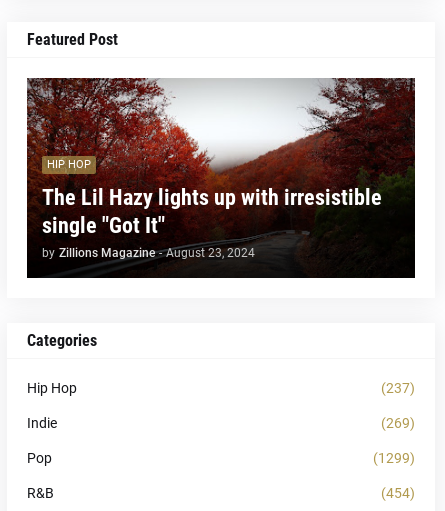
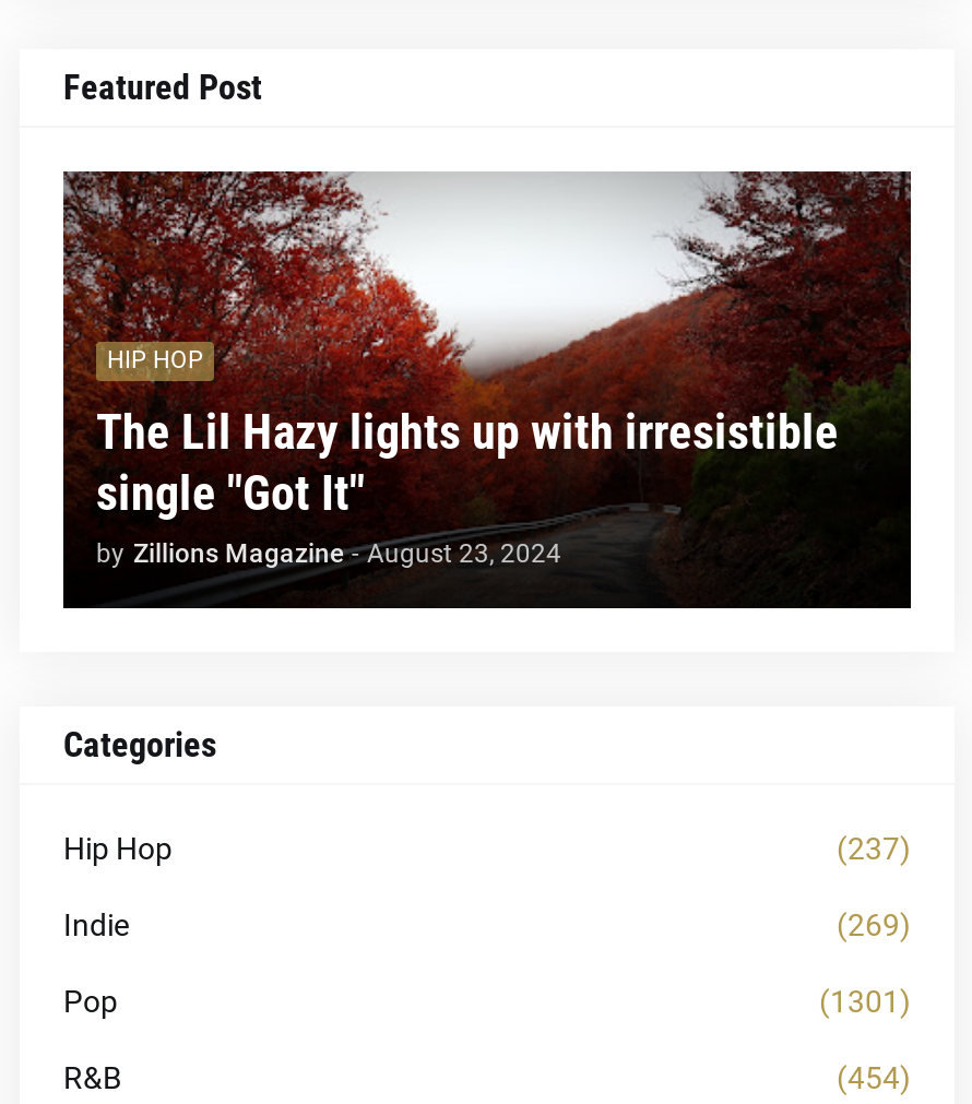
- (1299)
+ (1301)
